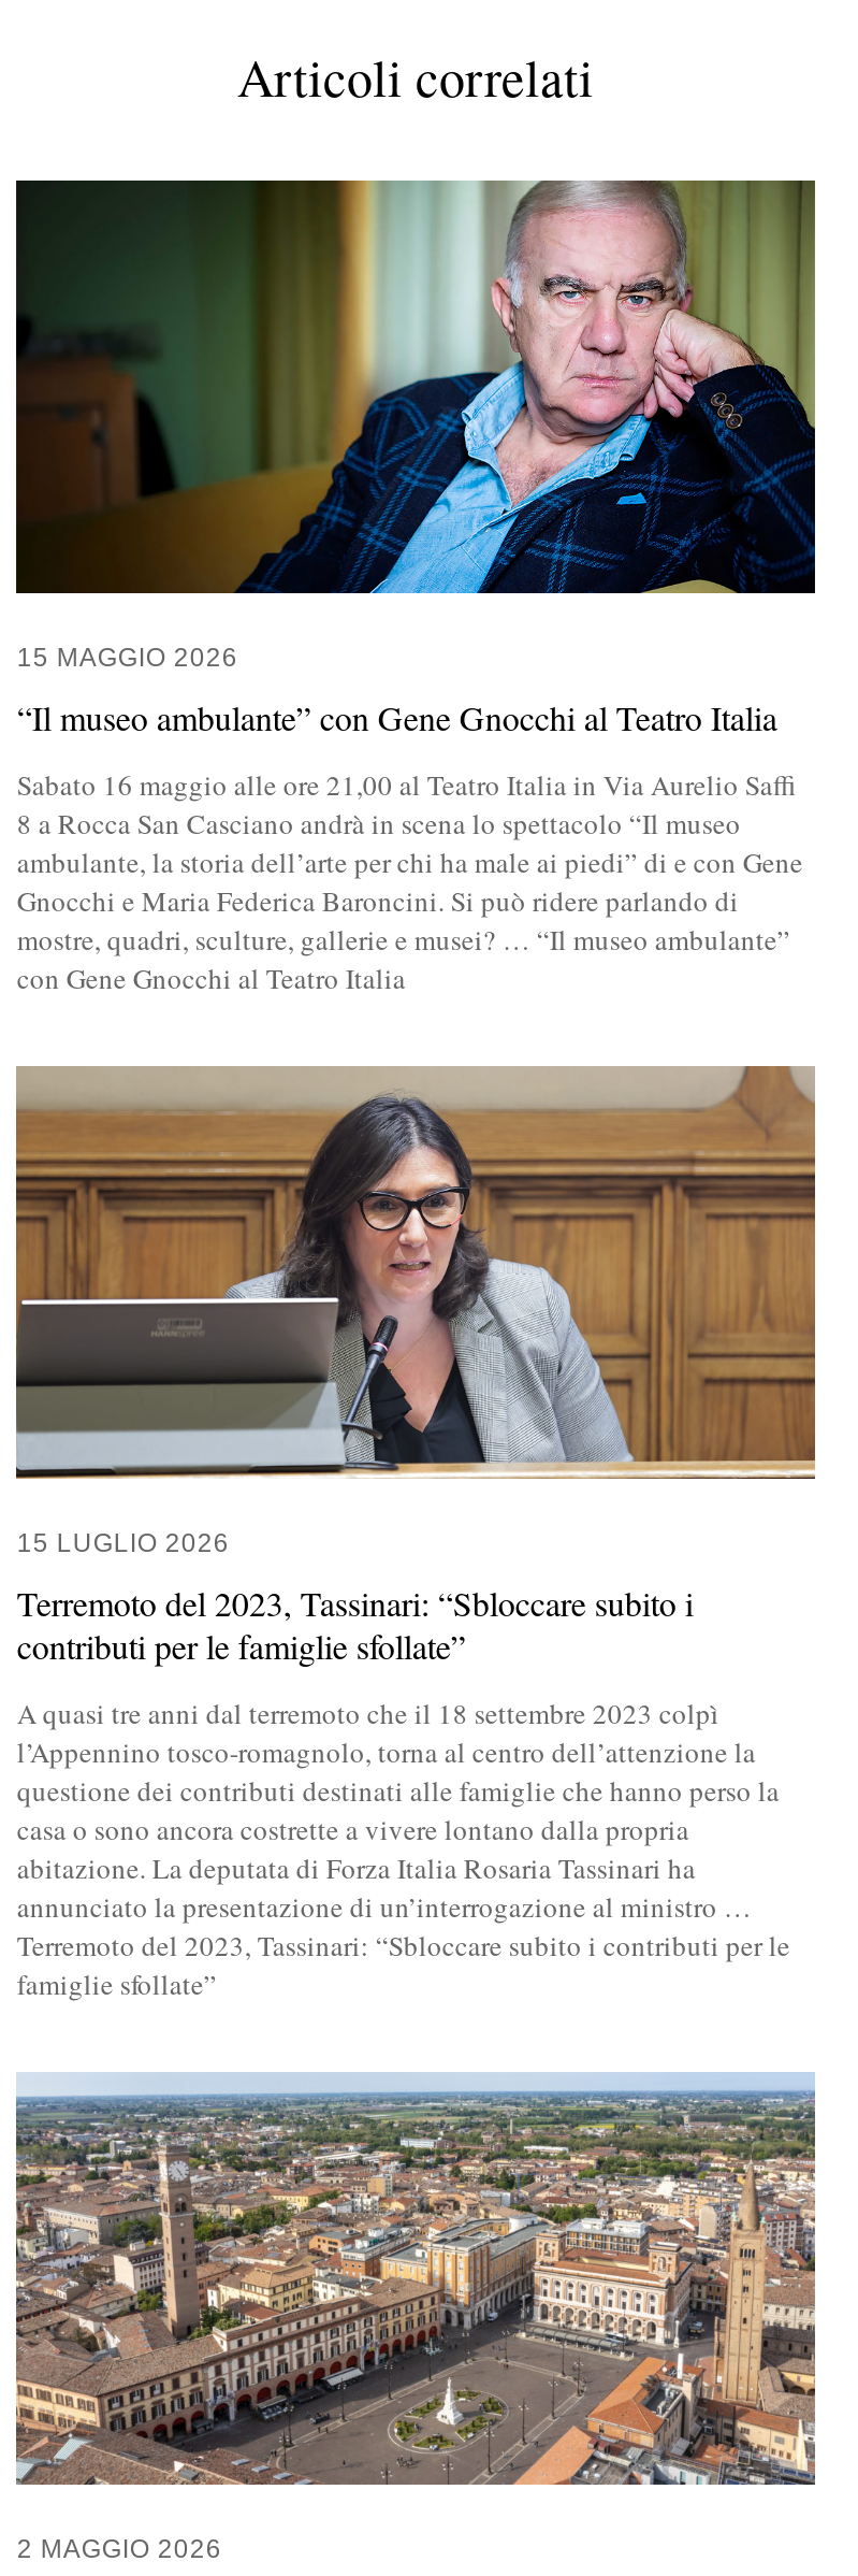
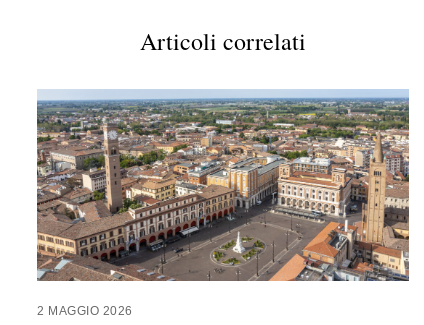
- [image]
- 15 MAGGIO 2026
- “Il museo ambulante” con Gene Gnocchi al Teatro Italia
- Sabato 16 maggio alle ore 21,00 al Teatro Italia in Via Aurelio Saffi
- 8 a Rocca San Casciano andrà in scena lo spettacolo “Il museo
- ambulante, la storia dell’arte per chi ha male ai piedi” di e con Gene
- Gnocchi e Maria Federica Baroncini. Si può ridere parlando di
- mostre, quadri, sculture, gallerie e musei? … “Il museo ambulante”
- con Gene Gnocchi al Teatro Italia

- [image]
- 15 LUGLIO 2026
- Terremoto del 2023, Tassinari: “Sbloccare subito i
- contributi per le famiglie sfollate”
- A quasi tre anni dal terremoto che il 18 settembre 2023 colpì
- l’Appennino tosco-romagnolo, torna al centro dell’attenzione la
- questione dei contributi destinati alle famiglie che hanno perso la
- casa o sono ancora costrette a vivere lontano dalla propria
- abitazione. La deputata di Forza Italia Rosaria Tassinari ha
- annunciato la presentazione di un’interrogazione al ministro …
- Terremoto del 2023, Tassinari: “Sbloccare subito i contributi per le
- famiglie sfollate”
